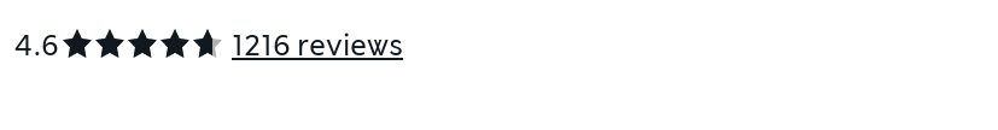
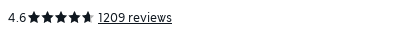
- 1216 reviews
+ 1209 reviews
